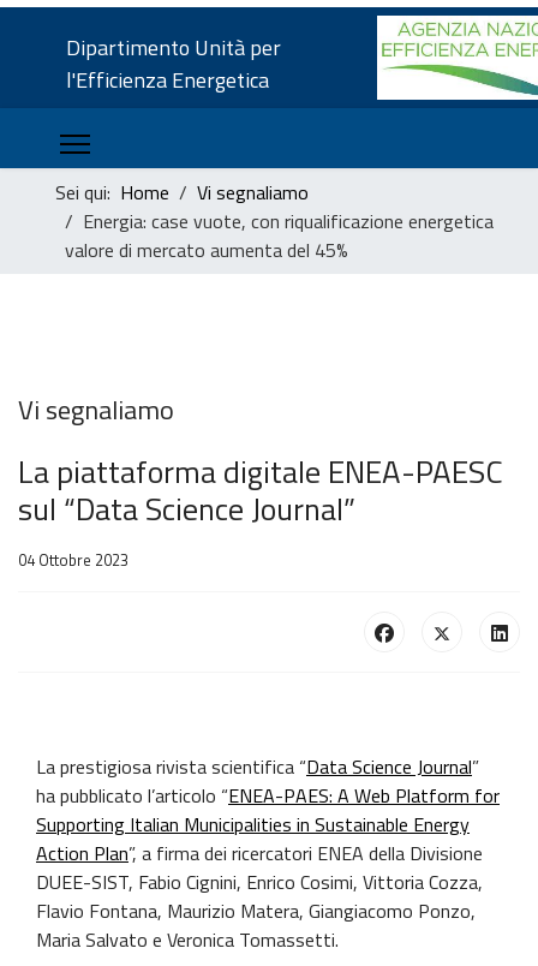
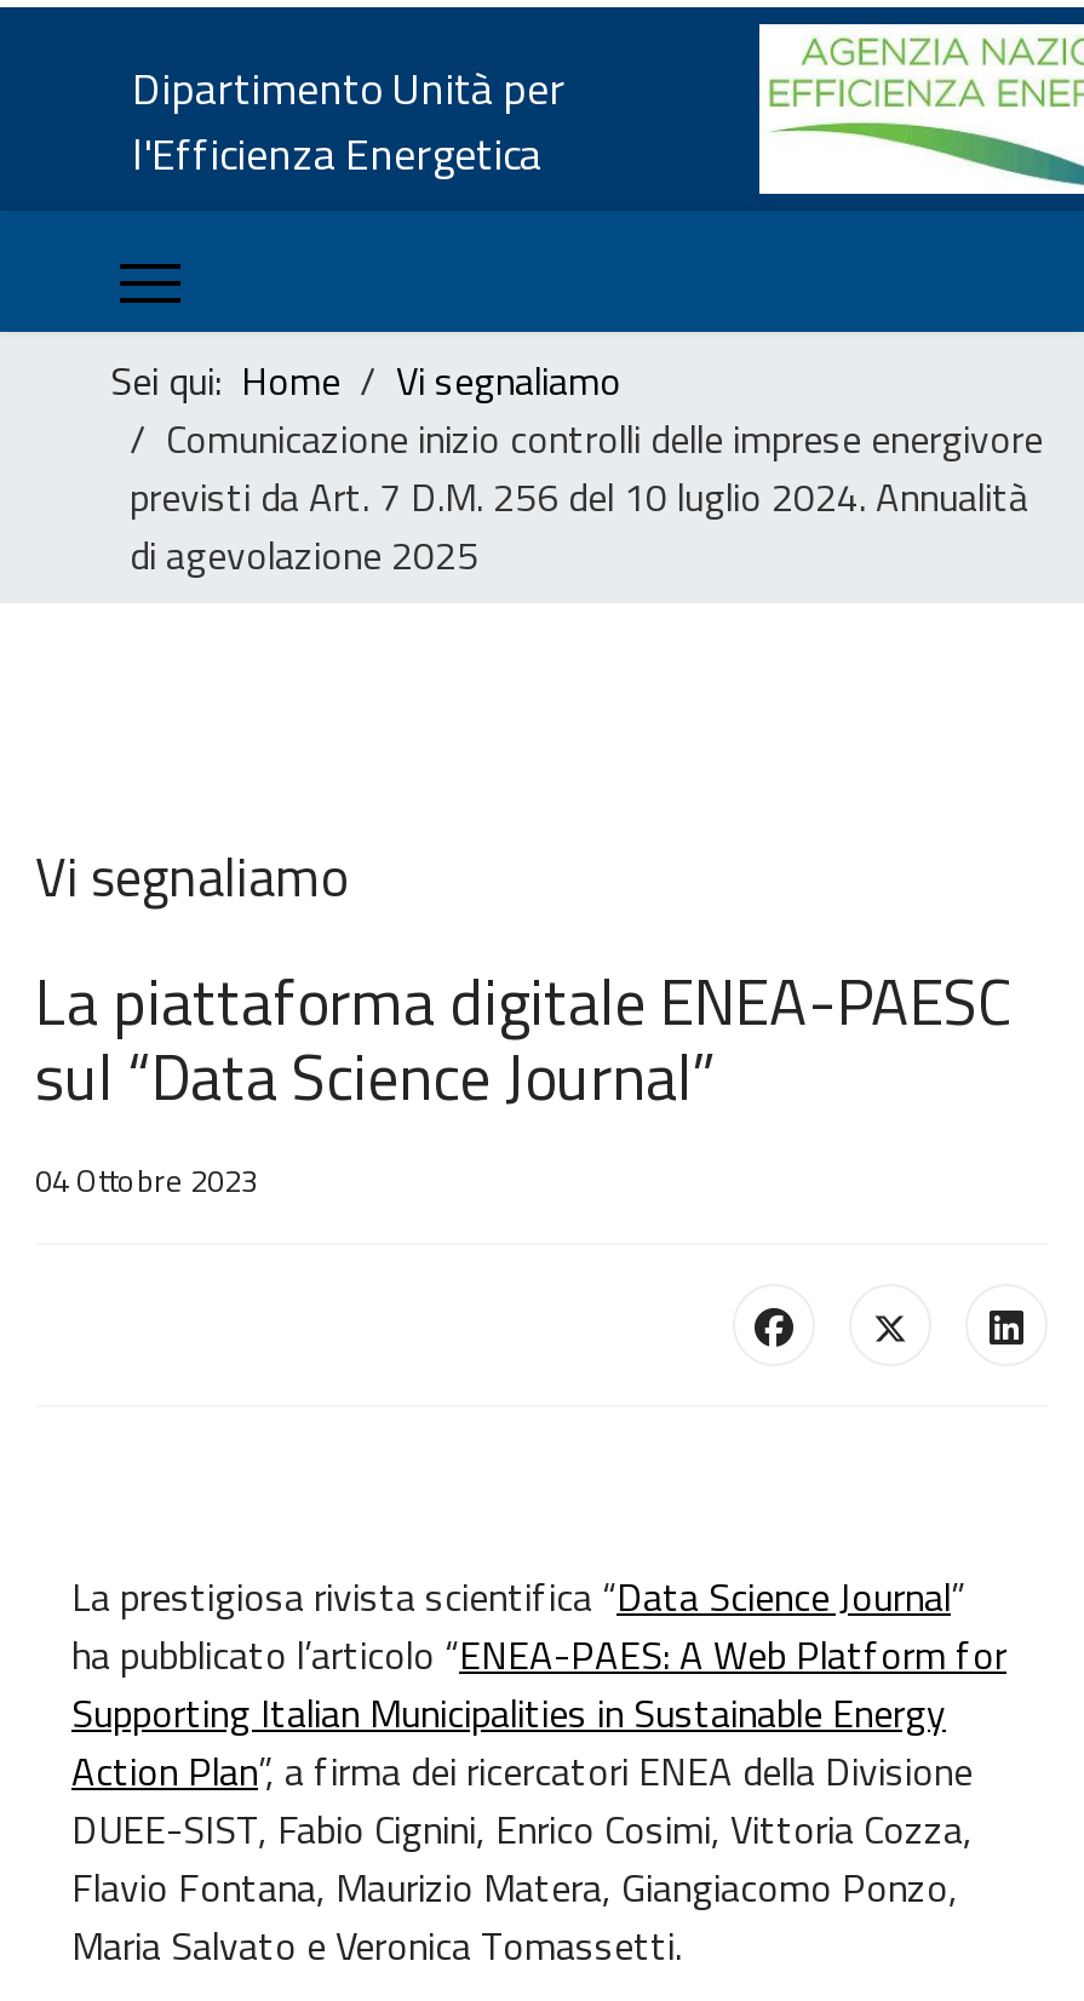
- Energia: case vuote, con riqualificazione energetica
- valore di mercato aumenta del 45%
+ Comunicazione inizio controlli delle imprese energivore
+ previsti da Art. 7 D.M. 256 del 10 luglio 2024. Annualità
+ di agevolazione 2025
